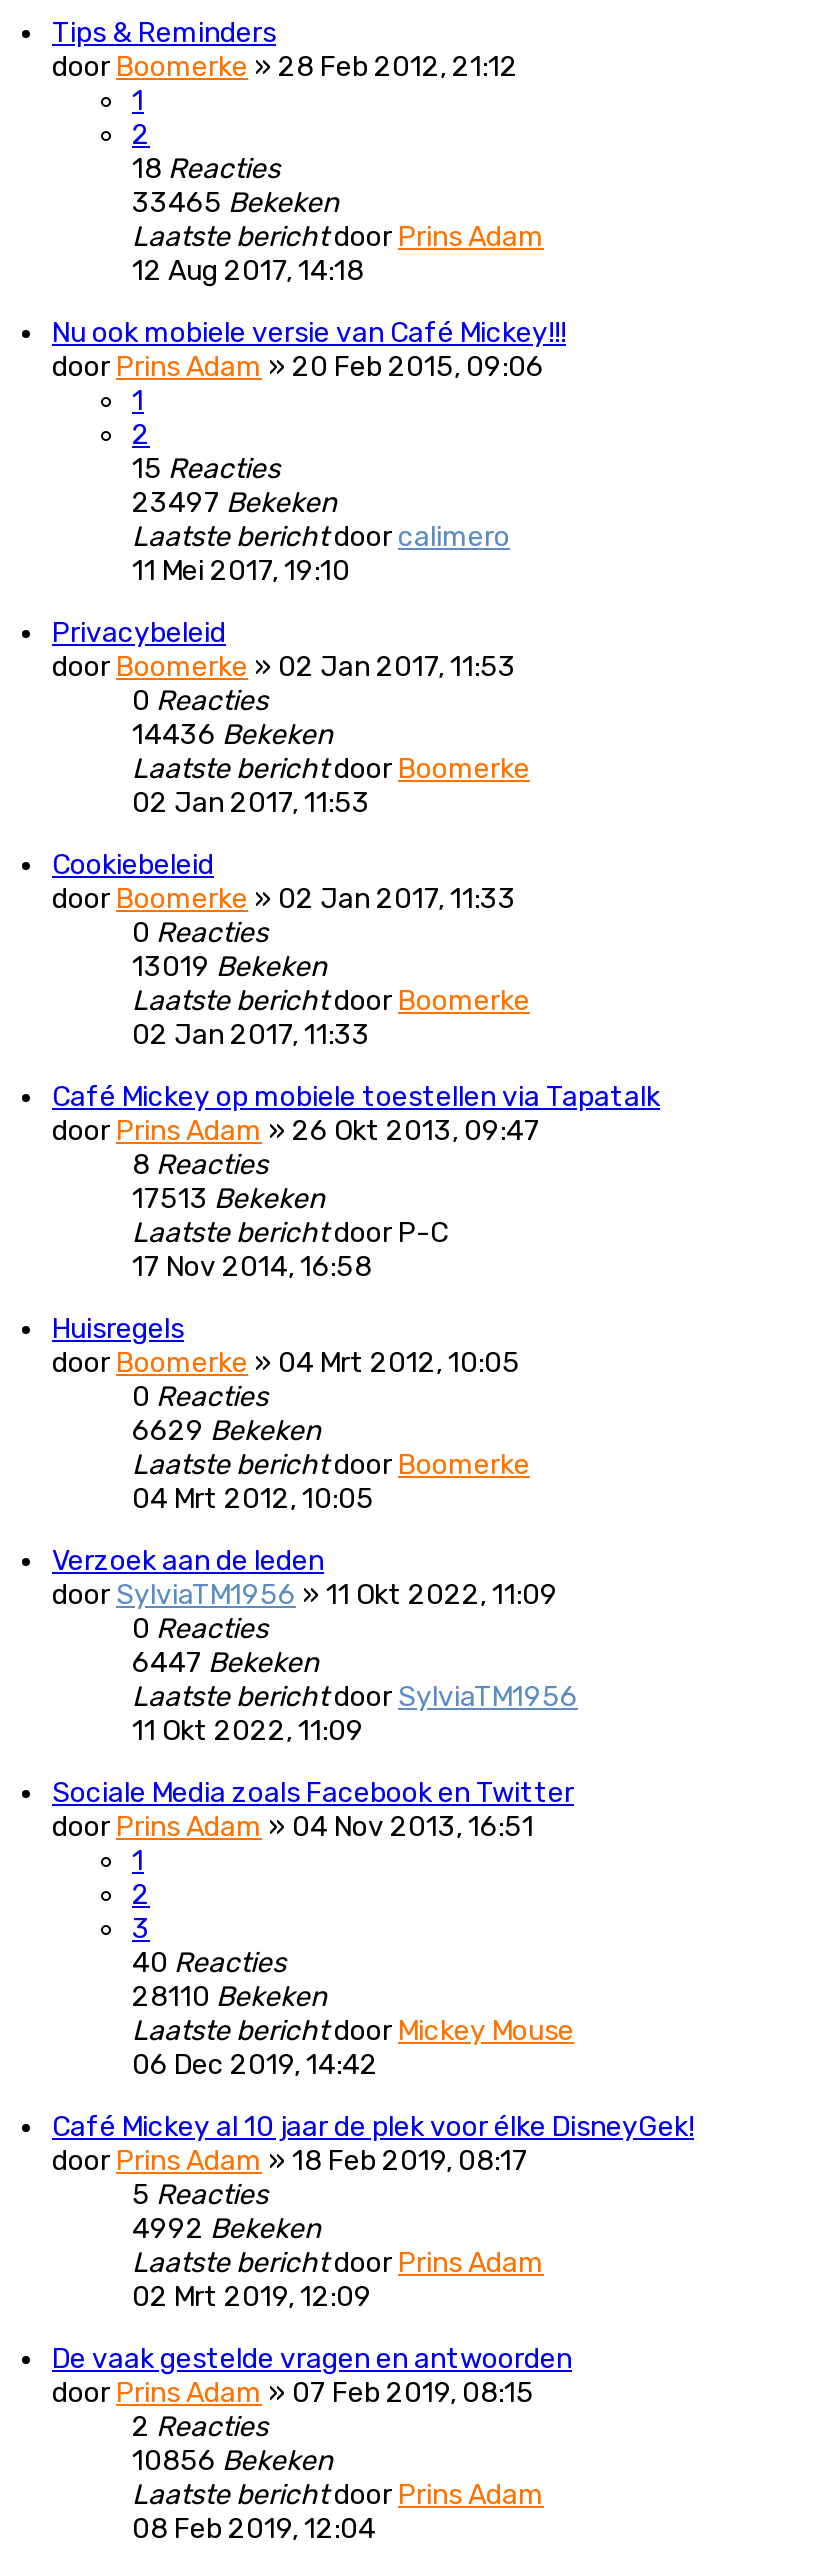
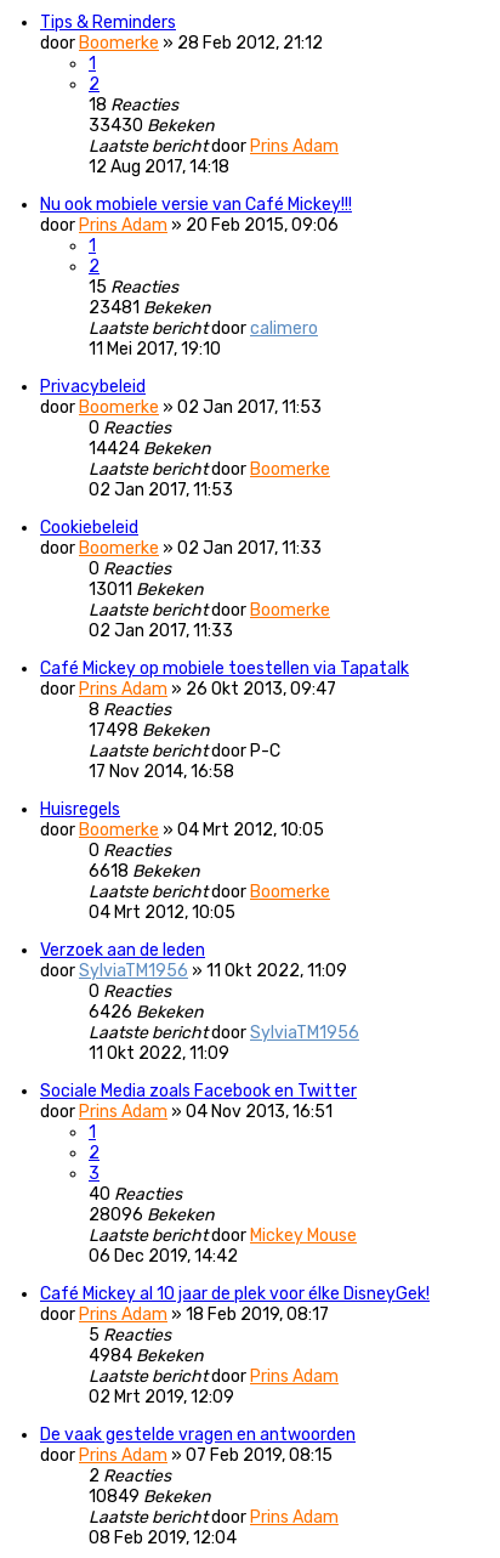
- 33465 Bekeken
+ 33430 Bekeken

- 23497 Bekeken
+ 23481 Bekeken

- 14436 Bekeken
+ 14424 Bekeken

- 13019 Bekeken
+ 13011 Bekeken

- 17513 Bekeken
+ 17498 Bekeken

- 6629 Bekeken
+ 6618 Bekeken

- 6447 Bekeken
+ 6426 Bekeken

- 28110 Bekeken
+ 28096 Bekeken

- 4992 Bekeken
+ 4984 Bekeken

- 10856 Bekeken
+ 10849 Bekeken
